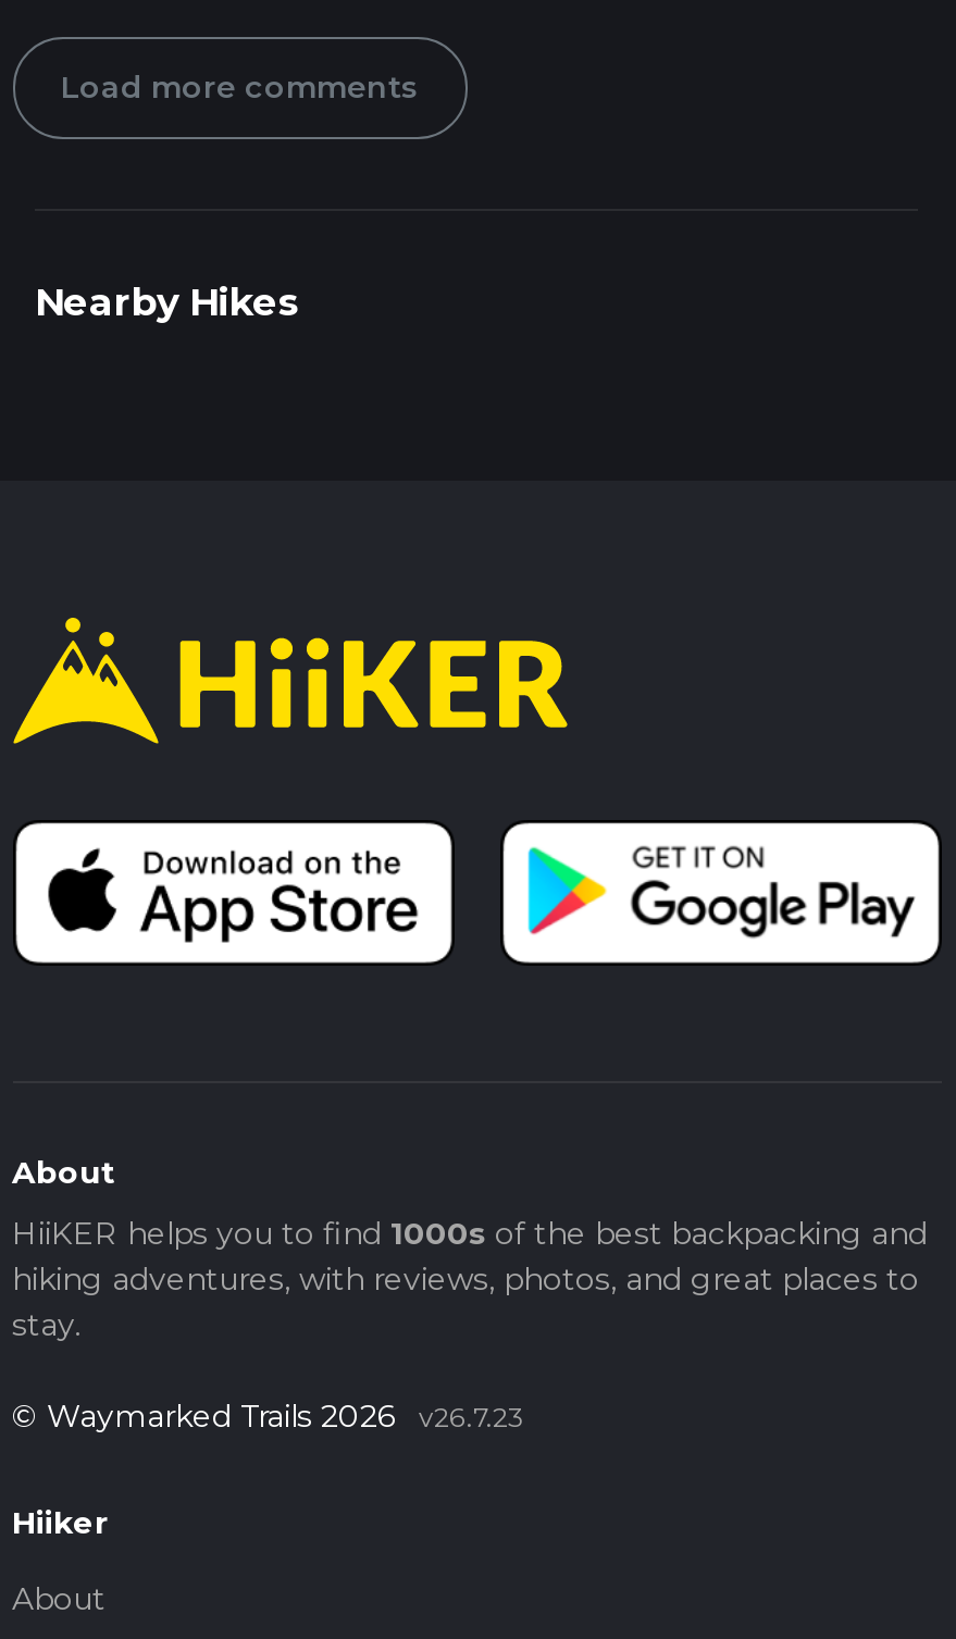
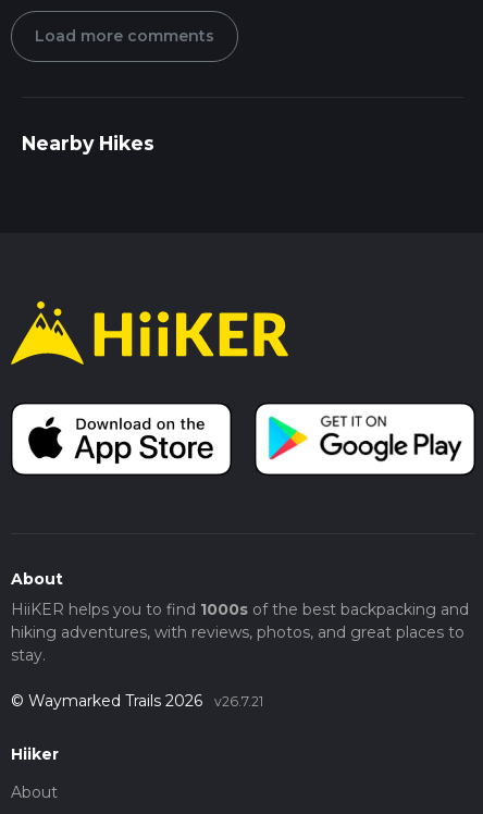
- © Waymarked Trails 2026 v26.7.23
+ © Waymarked Trails 2026 v26.7.21
